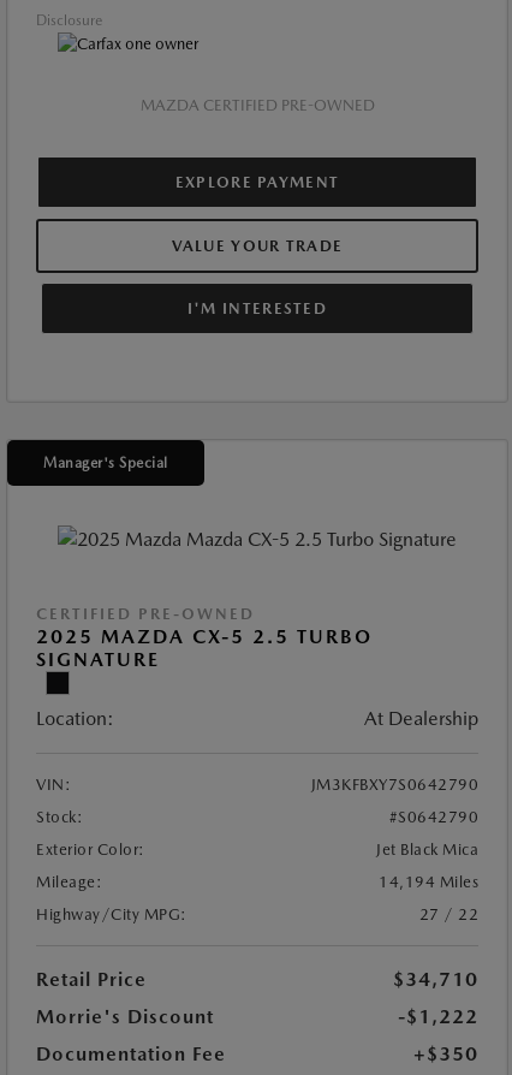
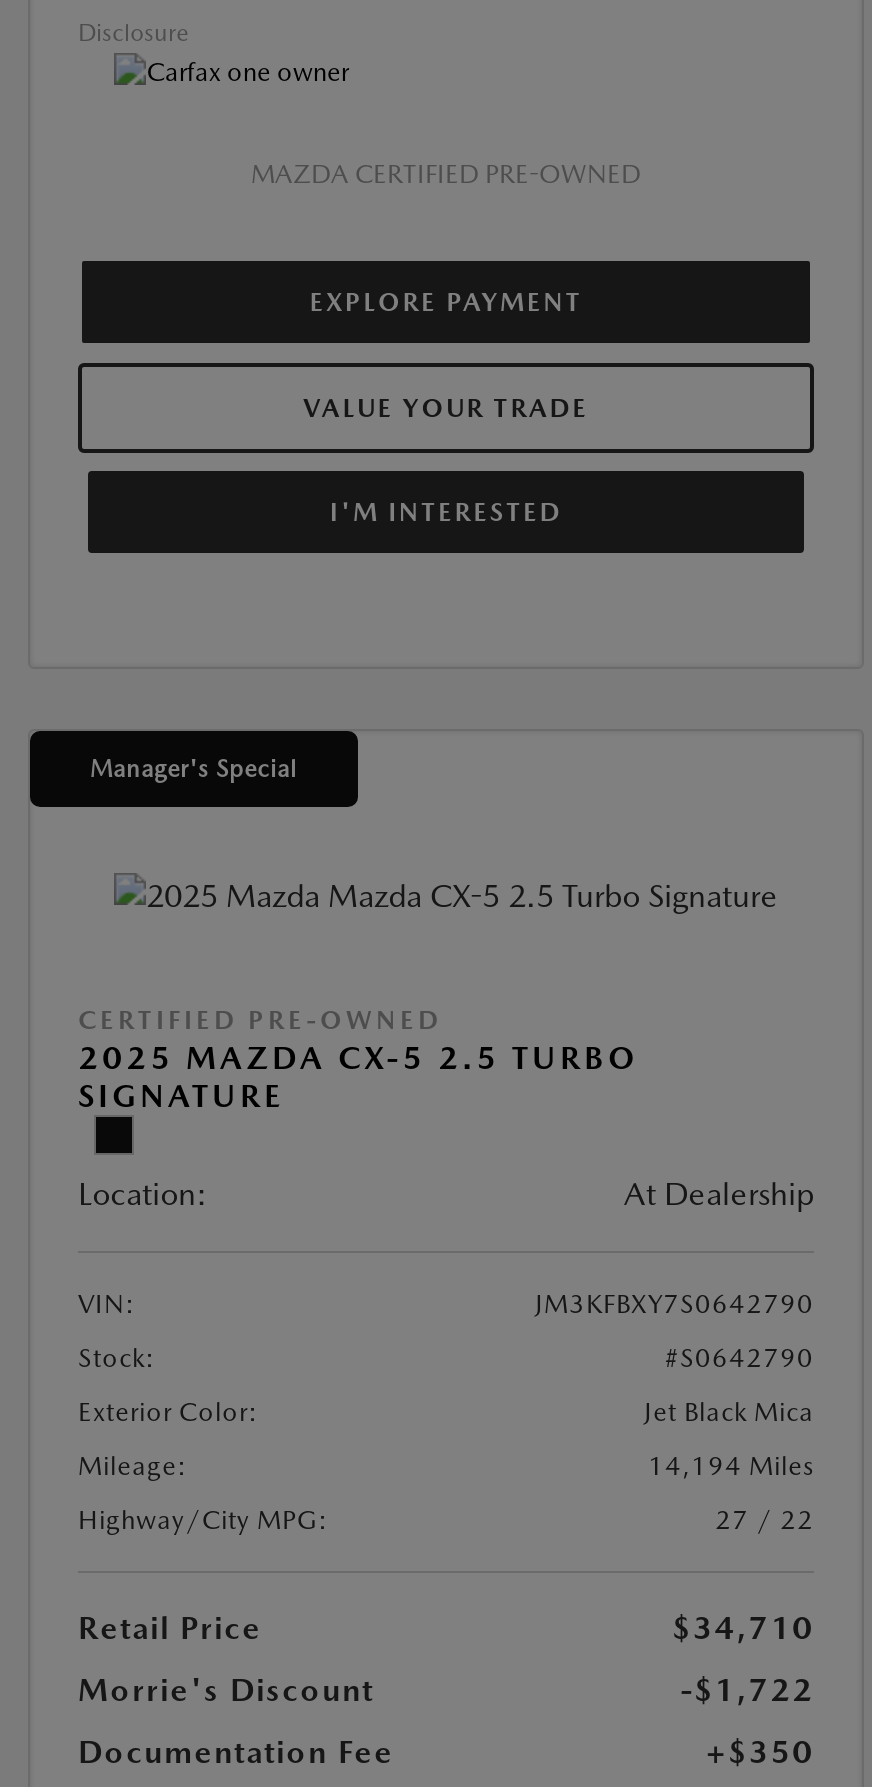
- -$1,222
+ -$1,722
